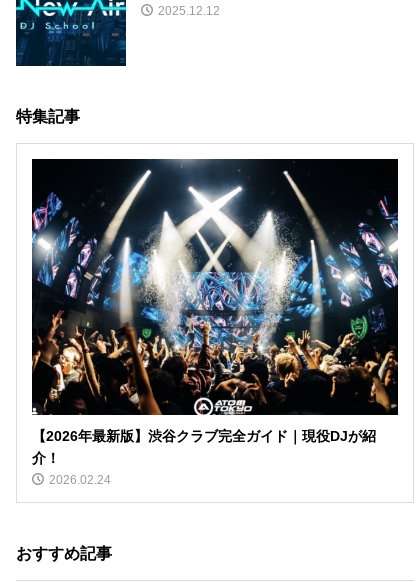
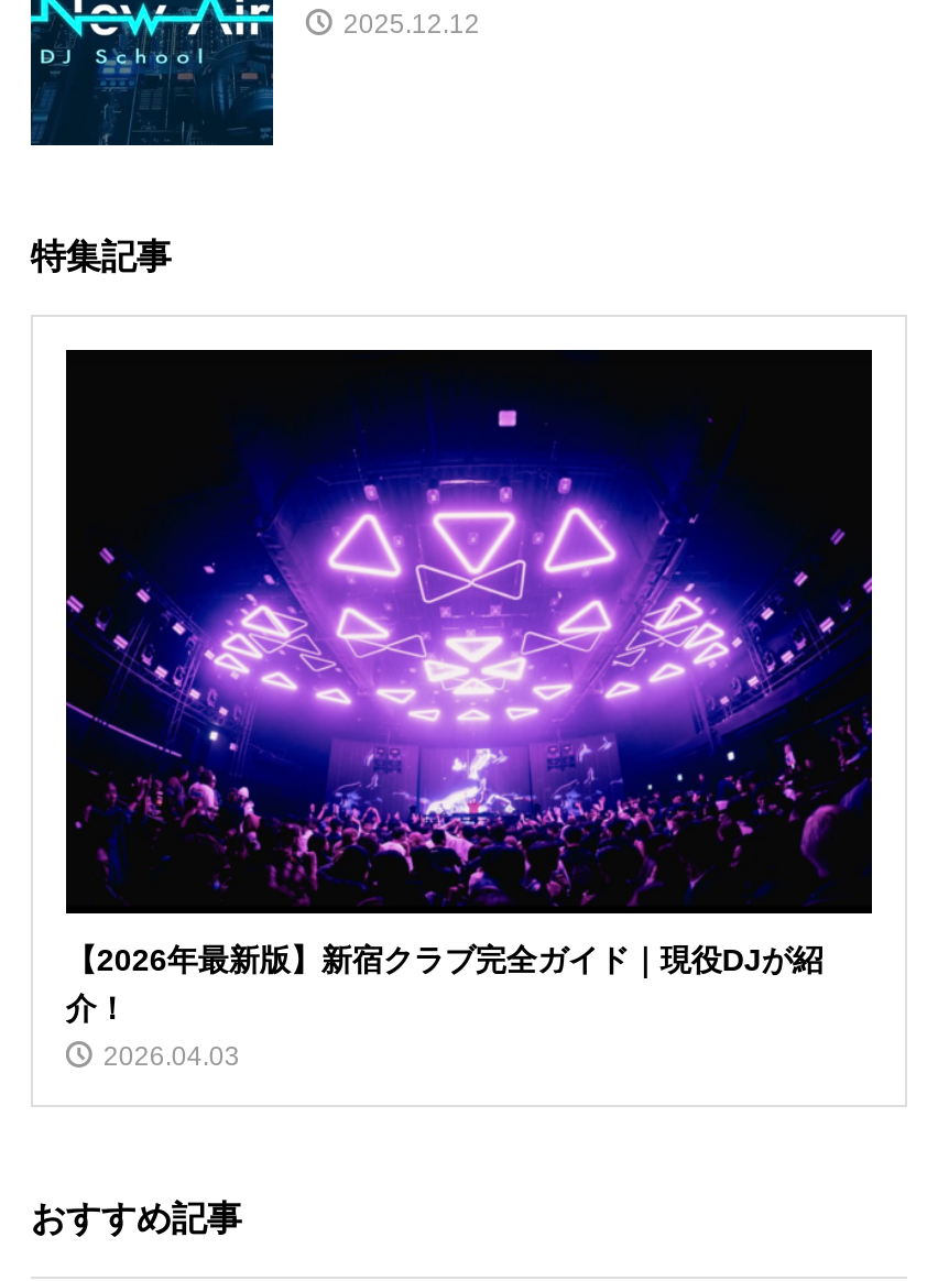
- [image]
- 【2026年最新版】渋谷クラブ完全ガイド｜現役DJが紹
+ [image]
+ 【2026年最新版】新宿クラブ完全ガイド｜現役DJが紹

- 2026.02.24
+ 2026.04.03
